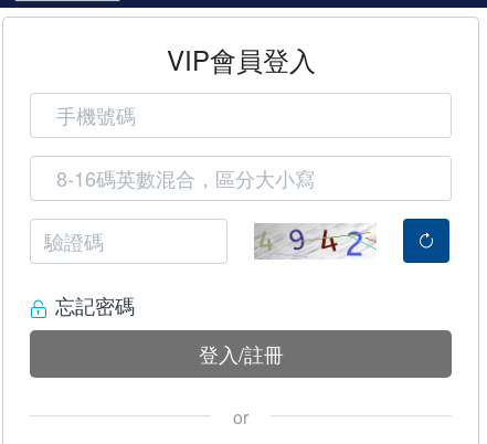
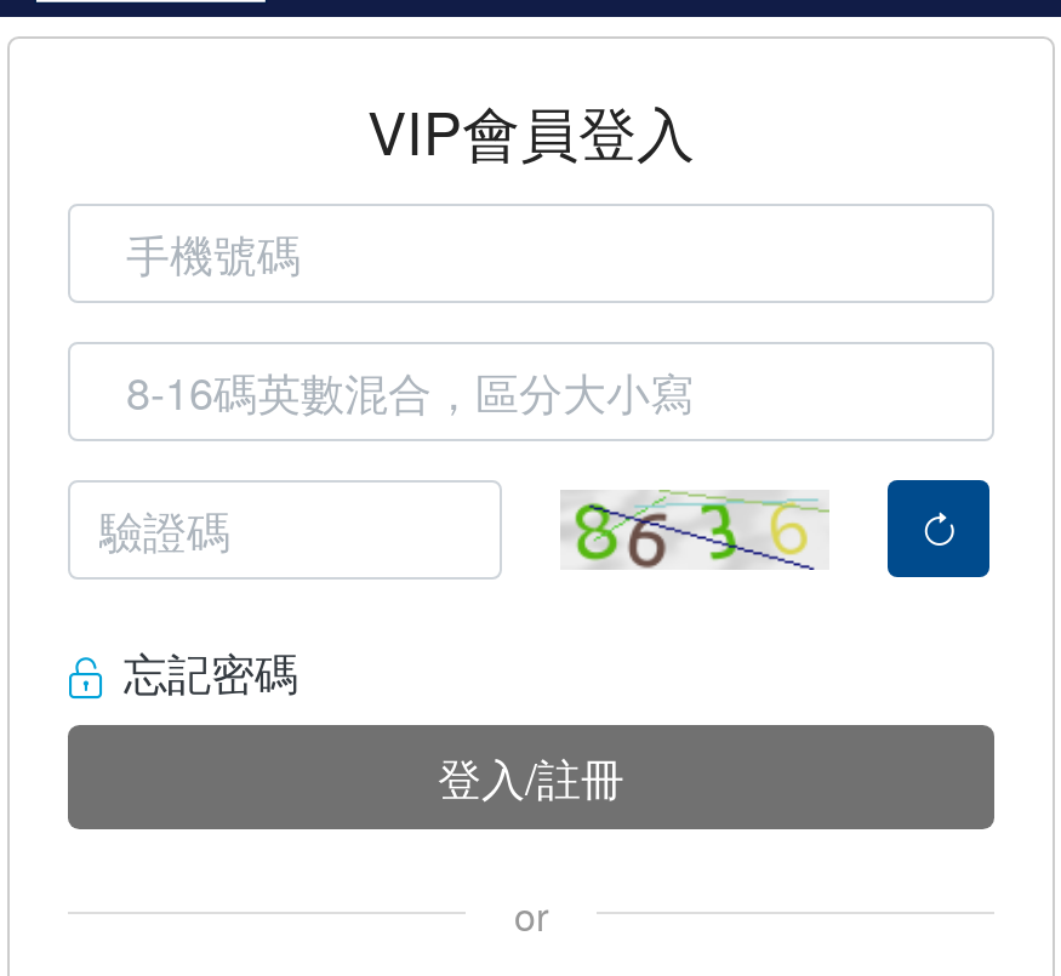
- [image]
+ [image]
